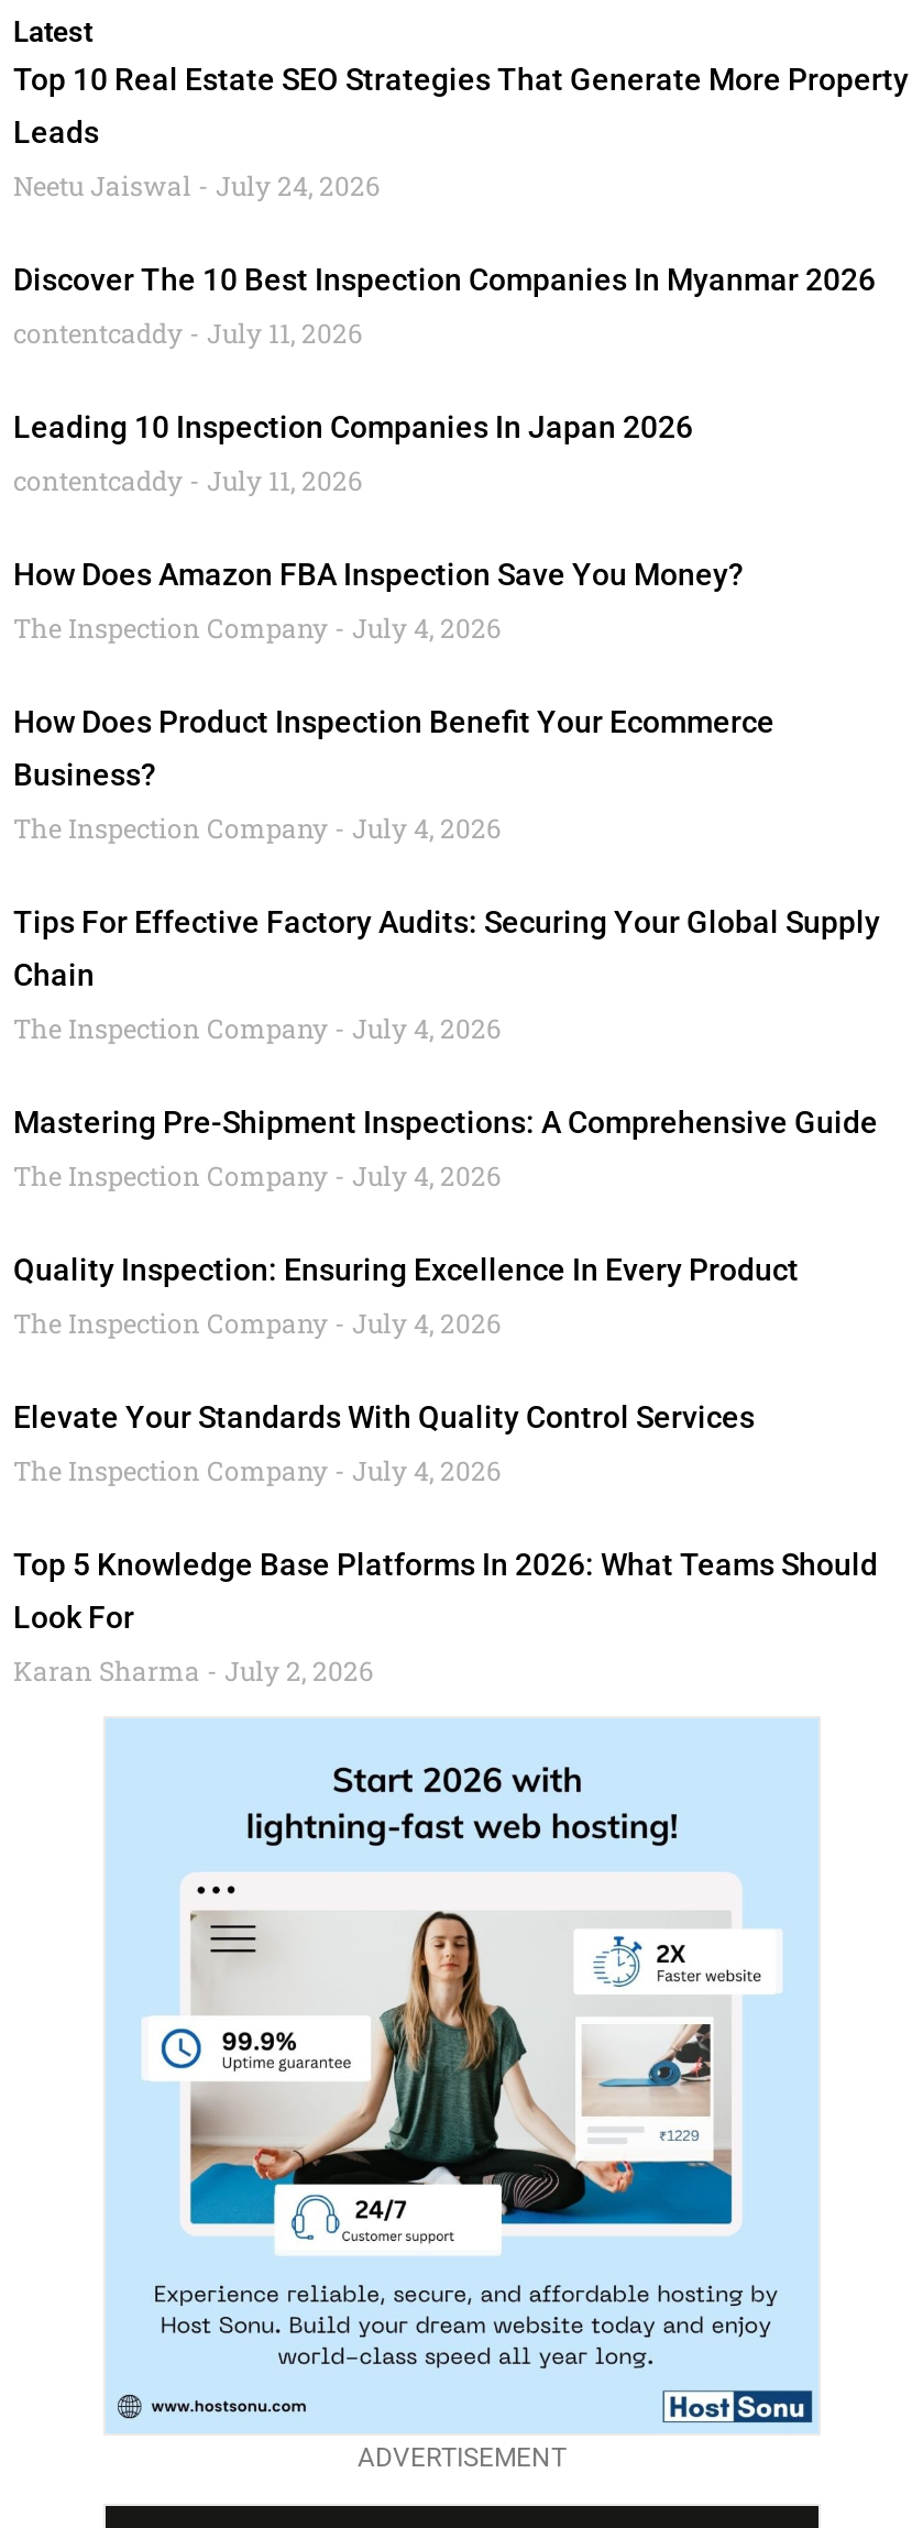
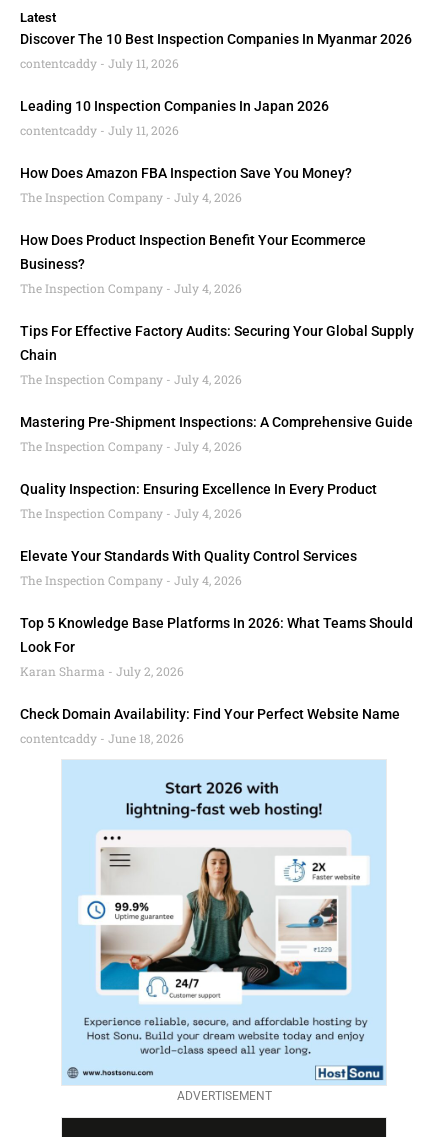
- Top 10 Real Estate SEO Strategies That Generate More Property
- Leads
- Neetu Jaiswal July 24, 2026

moved up: Discover The 10 Best Inspection Companies In Myanmar 2026 | contentcaddy July 11, 2026 | Leading 10 Inspection Companies In Japan 2026 | ... | Look For | Karan Sharma July 2, 2026

+ Check Domain Availability: Find Your Perfect Website Name
+ contentcaddy June 18, 2026
